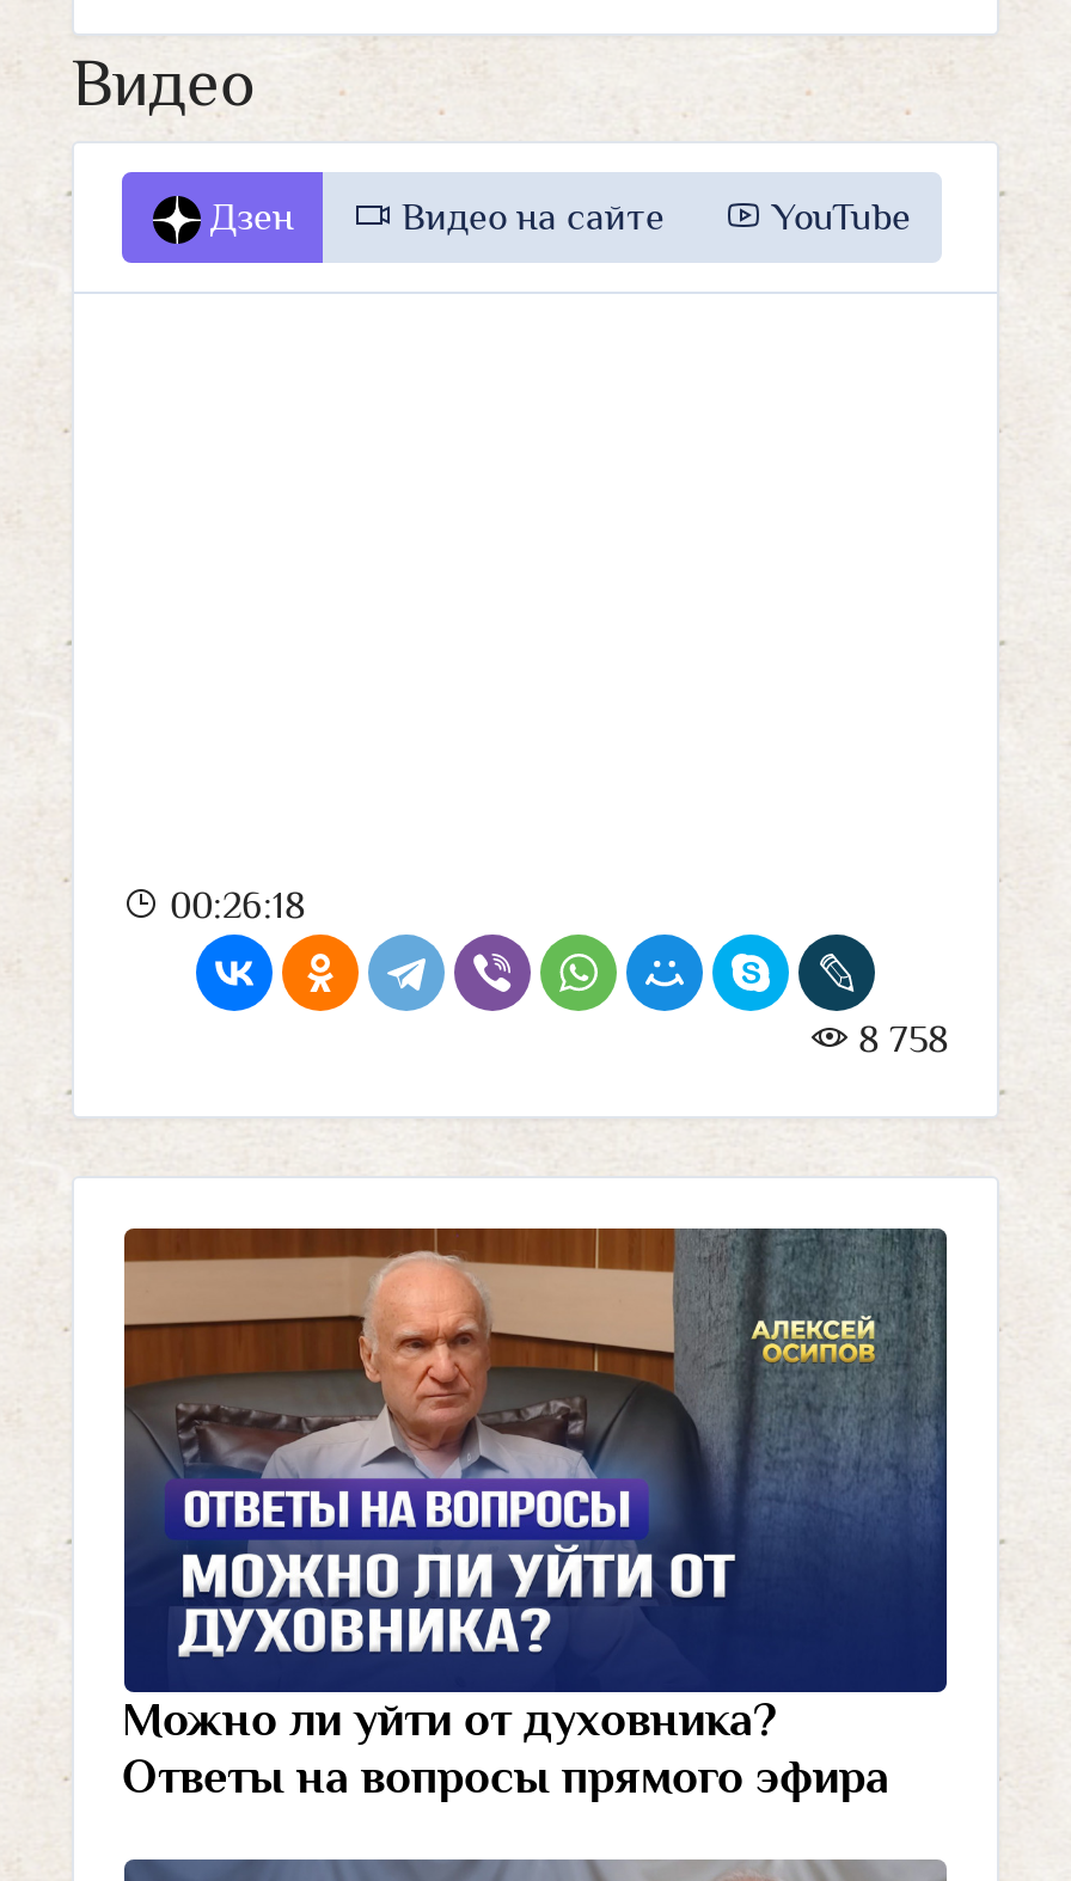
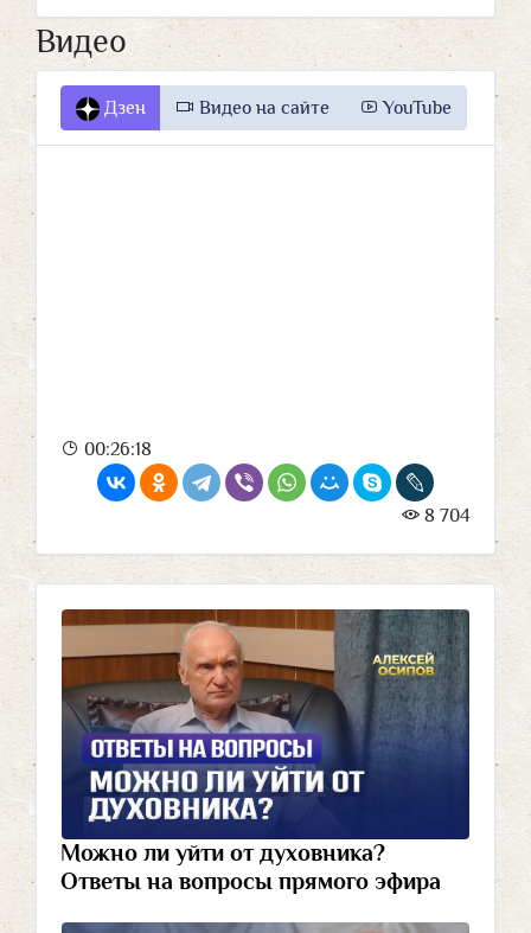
- 8 758
+ 8 704
